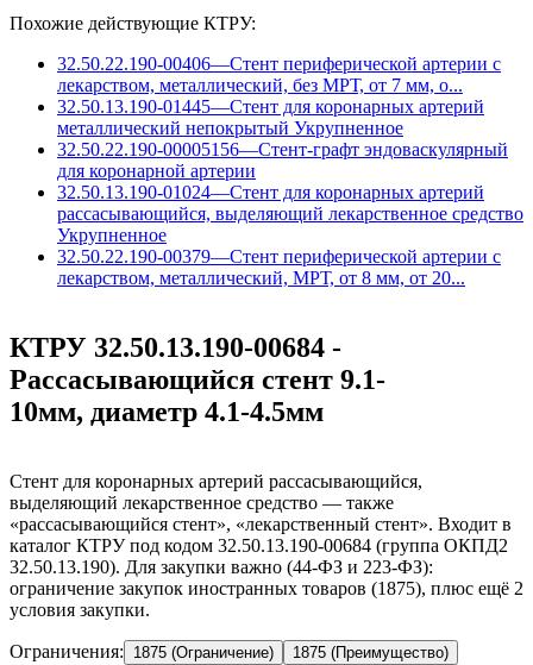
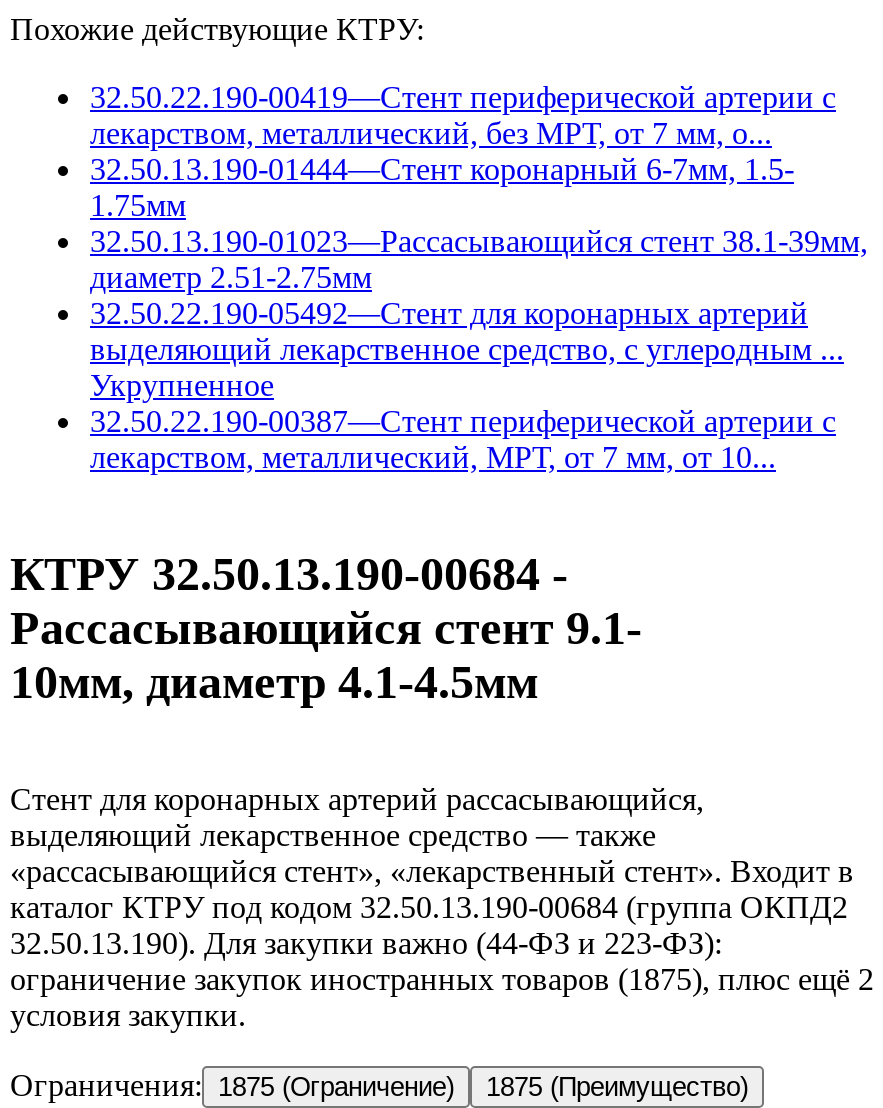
- 32.50.22.190-00406—Стент периферической артерии с
+ 32.50.22.190-00419—Стент периферической артерии с

- 32.50.13.190-01445—Стент для коронарных артерий
- металлический непокрытый Укрупненное
- 32.50.22.190-00005156—Стент-графт эндоваскулярный
- для коронарной артерии
- 32.50.13.190-01024—Стент для коронарных артерий
- рассасывающийся, выделяющий лекарственное средство
+ 32.50.13.190-01444—Стент коронарный 6-7мм, 1.5-
+ 1.75мм
+ 32.50.13.190-01023—Рассасывающийся стент 38.1-39мм,
+ диаметр 2.51-2.75мм
+ 32.50.22.190-05492—Стент для коронарных артерий
+ выделяющий лекарственное средство, с углеродным ...

- 32.50.22.190-00379—Стент периферической артерии с
+ 32.50.22.190-00387—Стент периферической артерии с

- лекарством, металлический, МРТ, от 8 мм, от 20...
+ лекарством, металлический, МРТ, от 7 мм, от 10...
